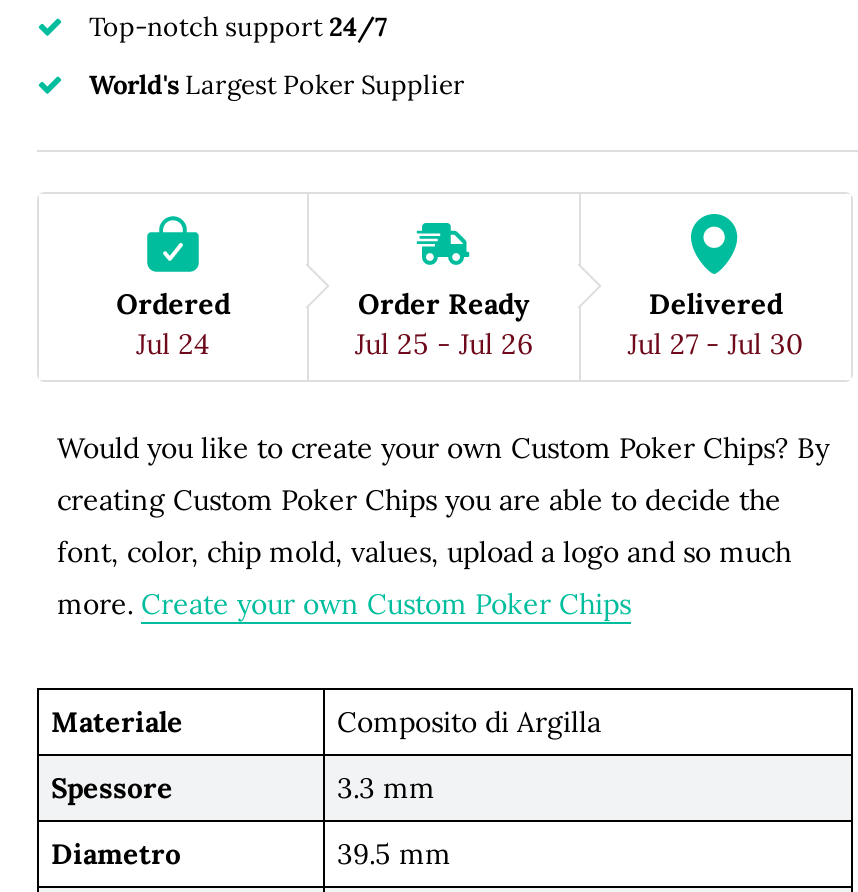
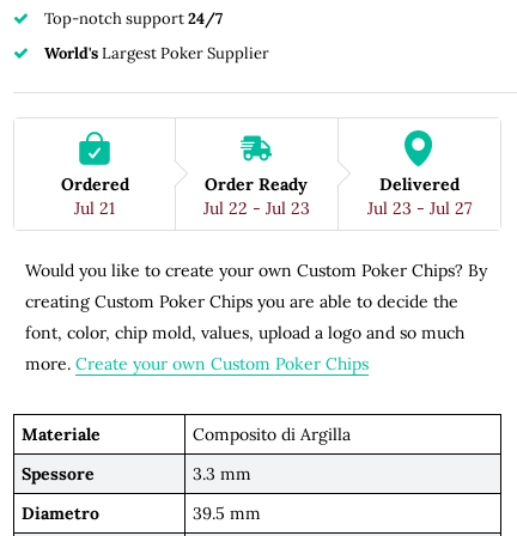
- Jul 24
+ Jul 21

- Jul 25 - Jul 26
+ Jul 22 - Jul 23

- Jul 27 - Jul 30
+ Jul 23 - Jul 27
